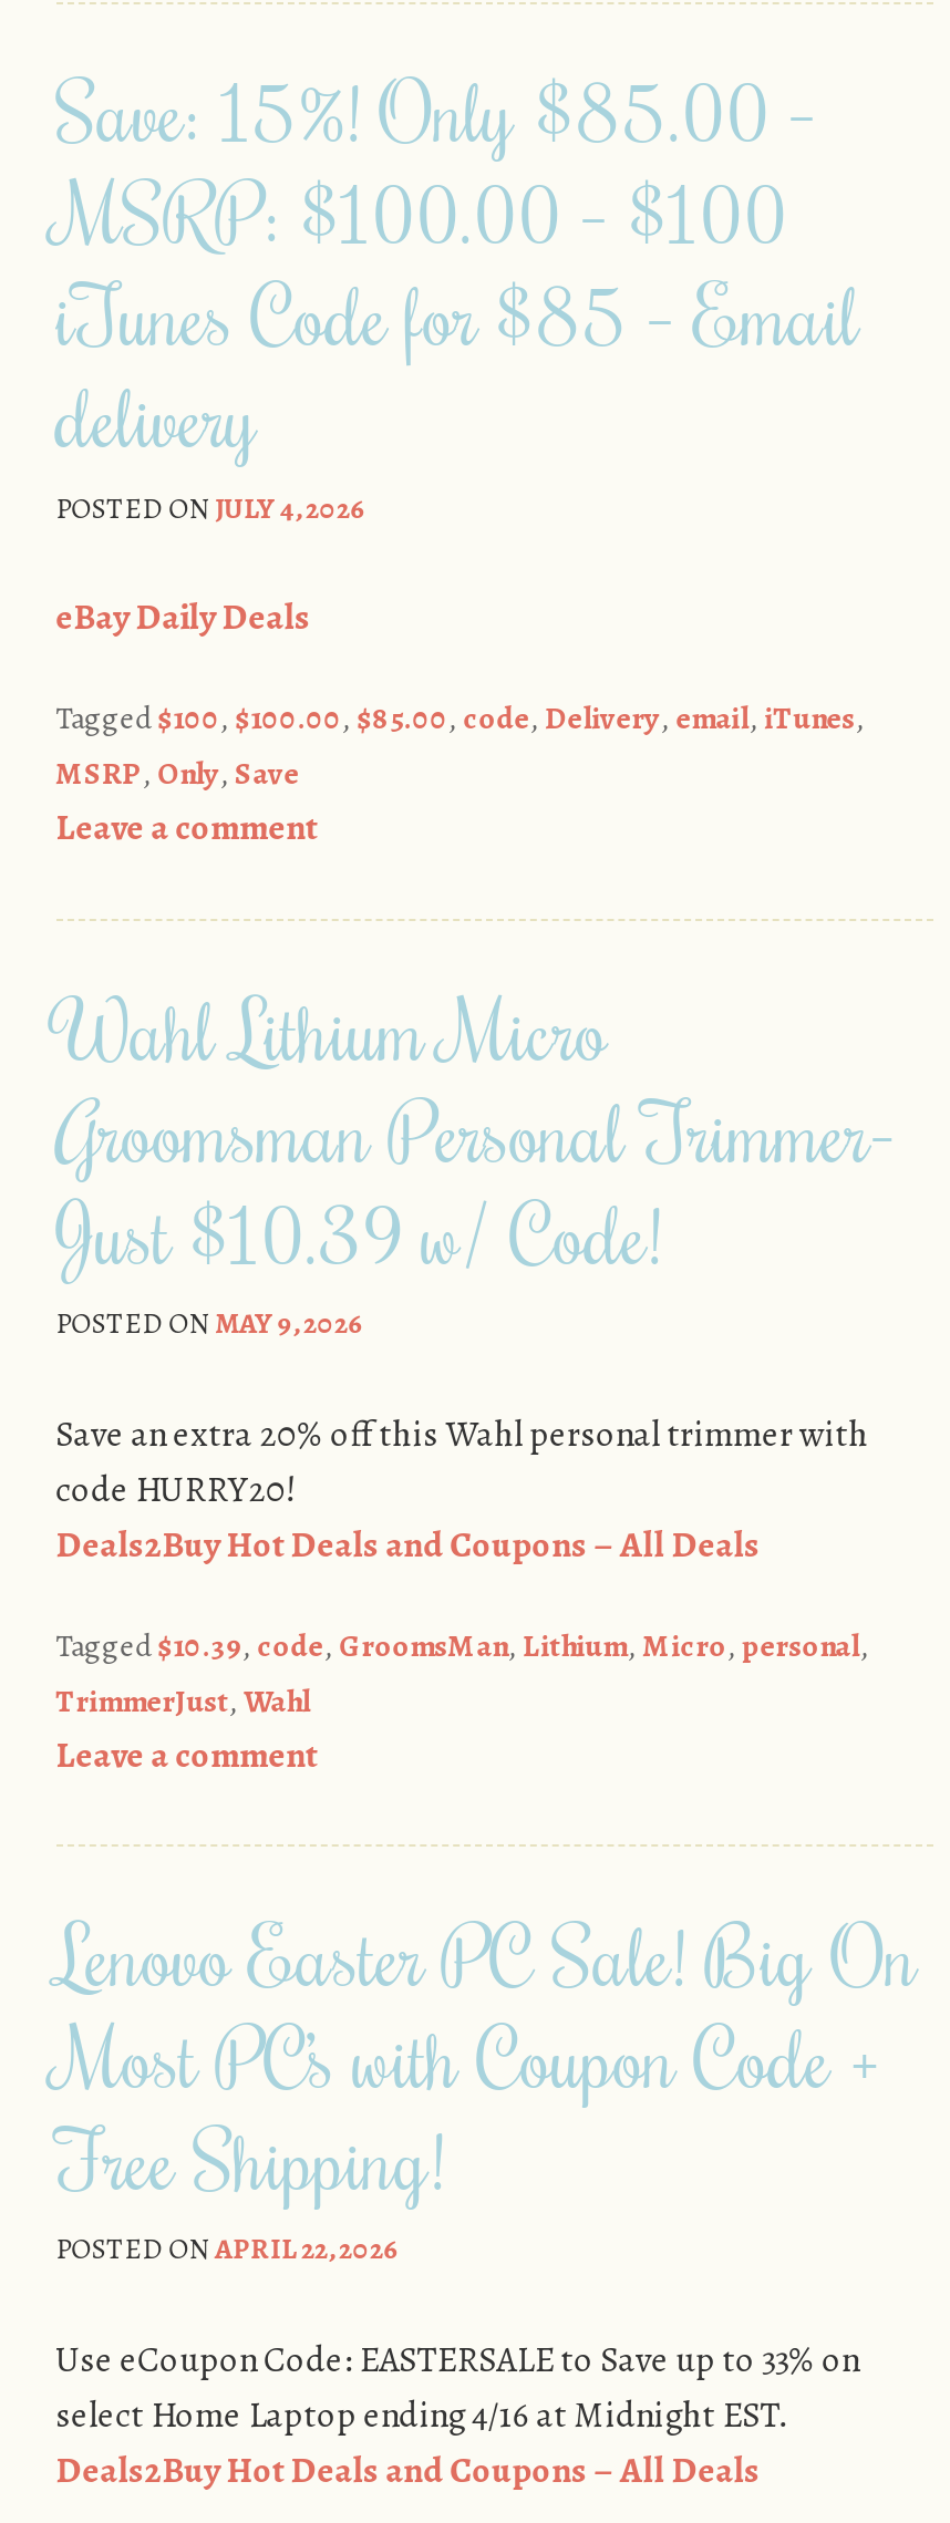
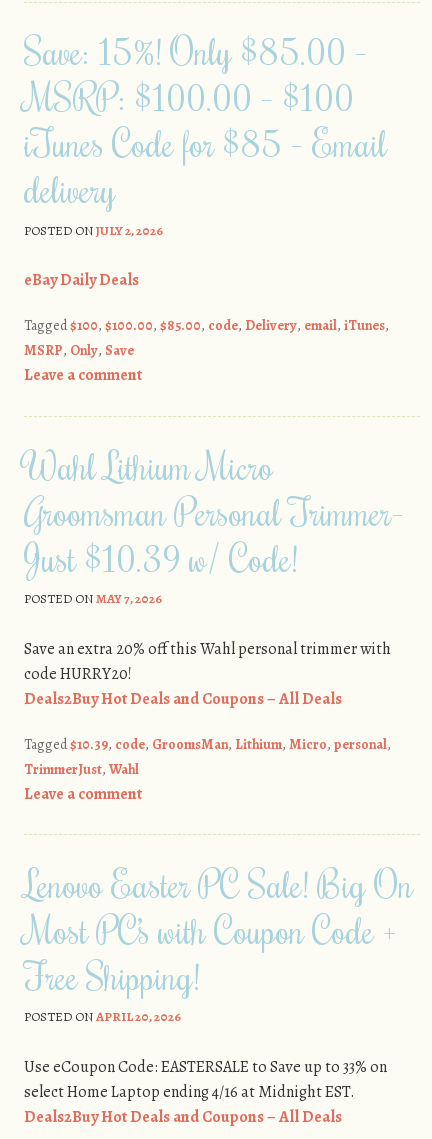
- POSTED ON JULY 4, 2026
+ POSTED ON JULY 2, 2026

- POSTED ON MAY 9, 2026
+ POSTED ON MAY 7, 2026

- POSTED ON APRIL 22, 2026
+ POSTED ON APRIL 20, 2026
